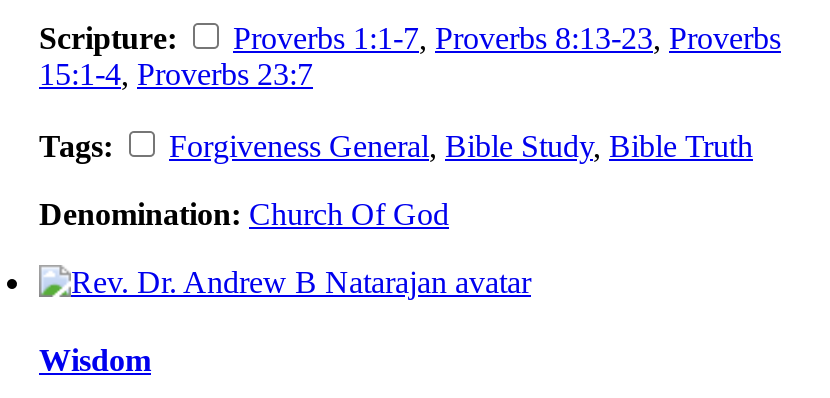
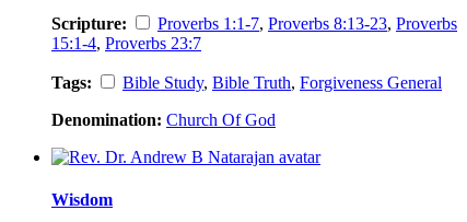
- Forgiveness General, Bible Study, Bible Truth
+ Bible Study, Bible Truth, Forgiveness General
